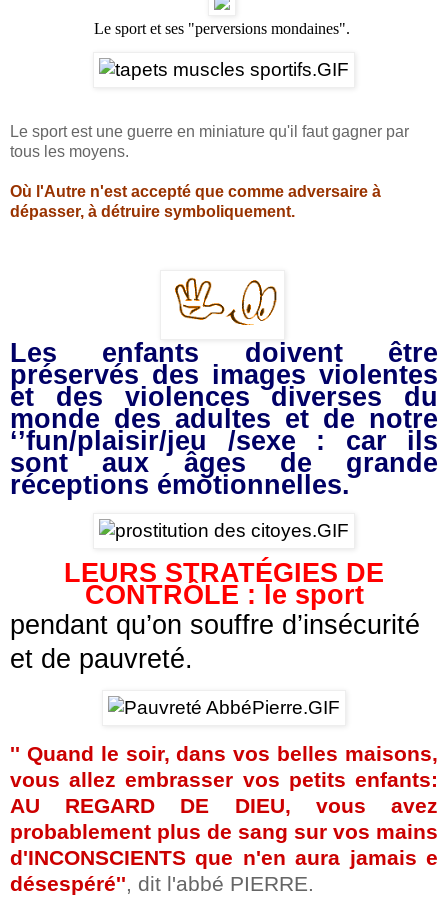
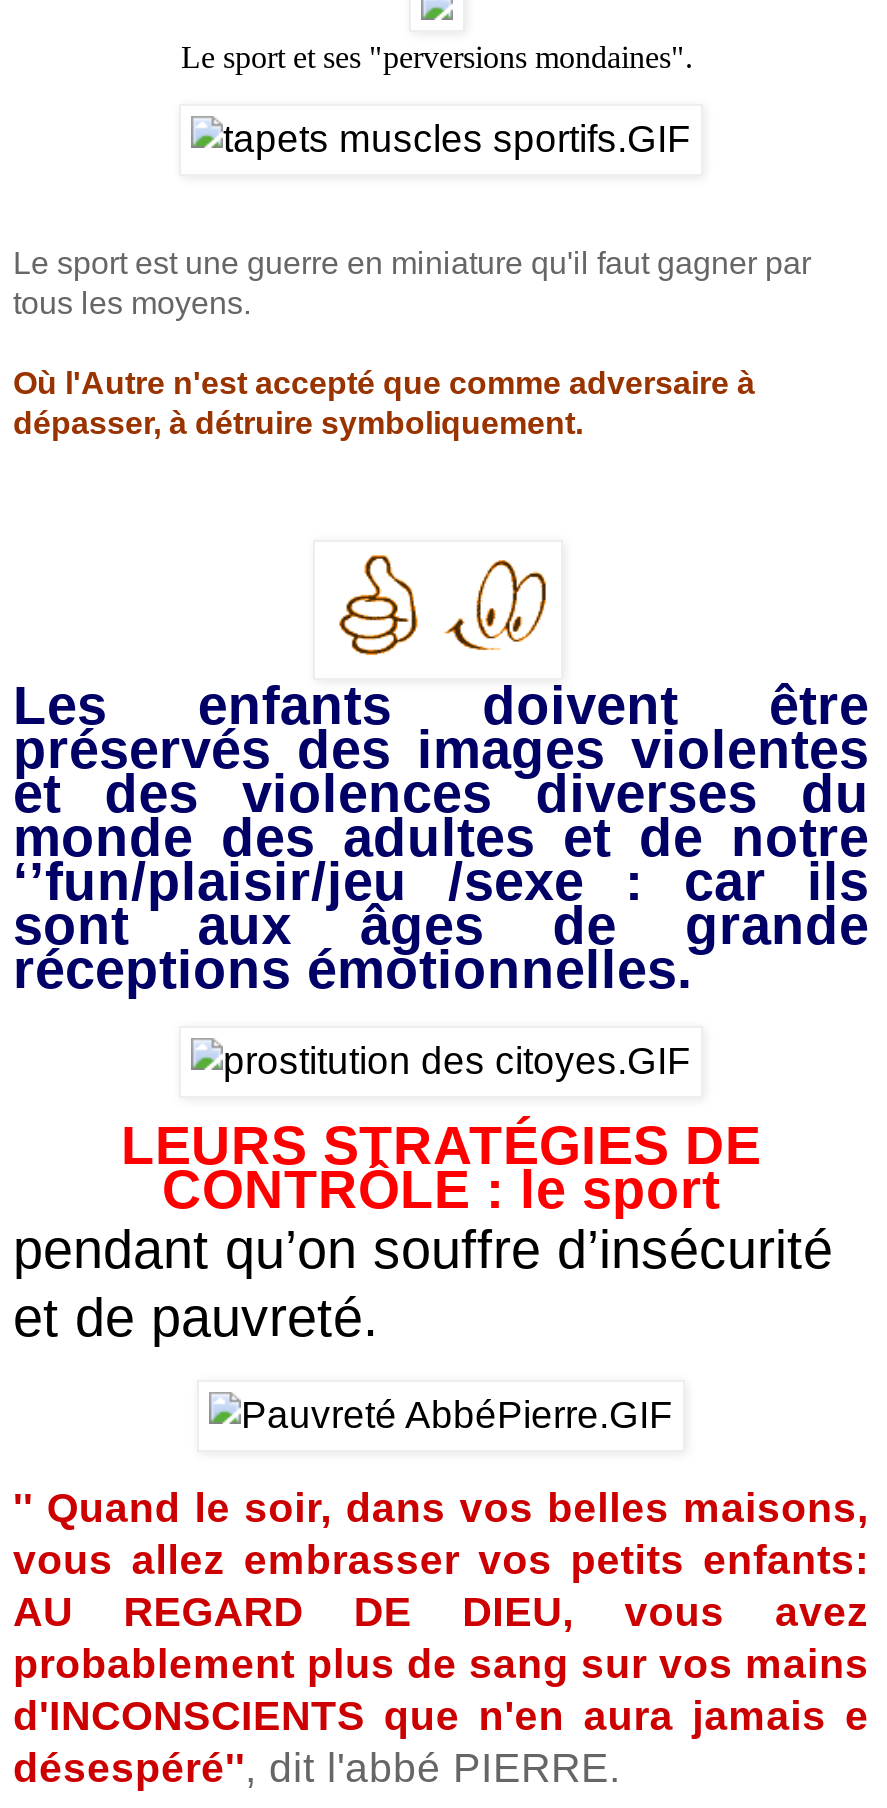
- [image]
+ [image]
